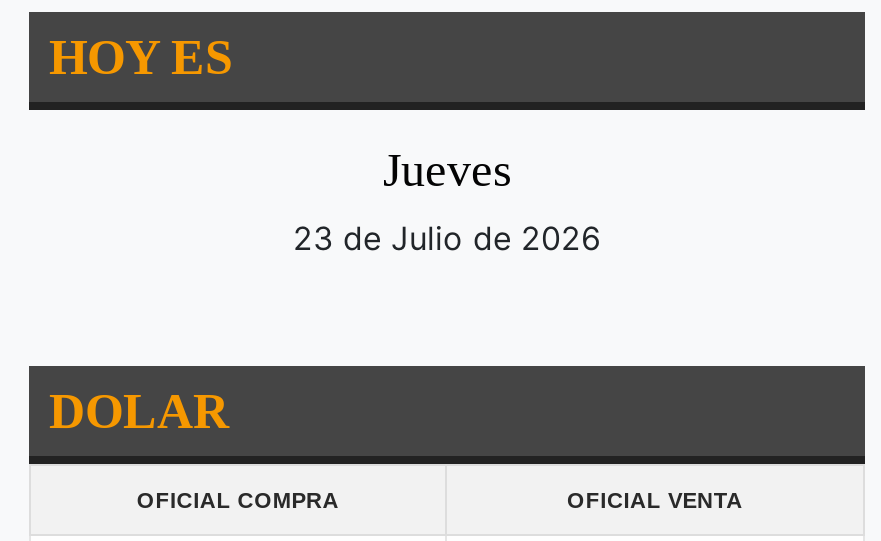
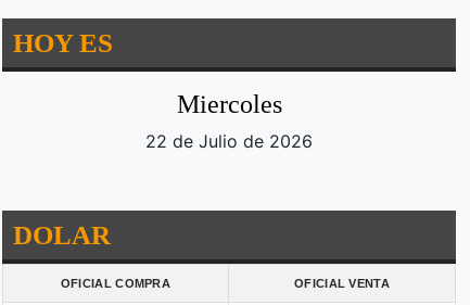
- Jueves
- 23 de Julio de 2026
+ Miercoles
+ 22 de Julio de 2026
